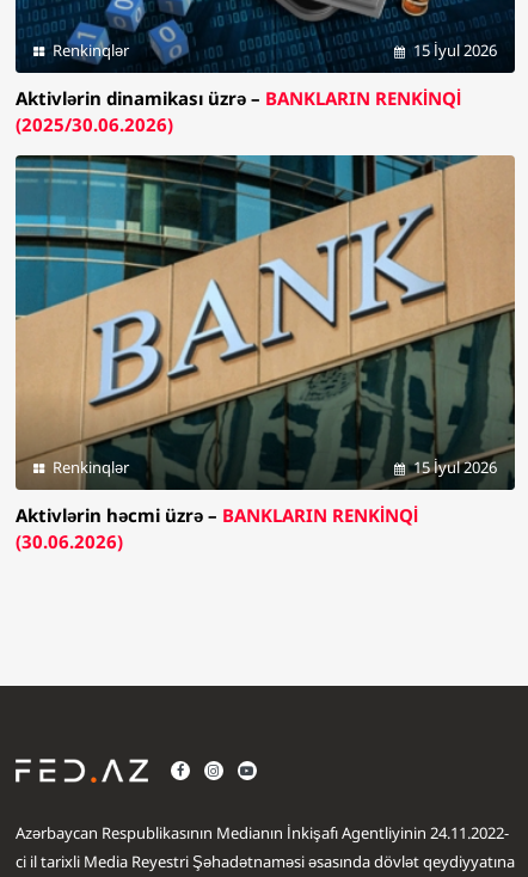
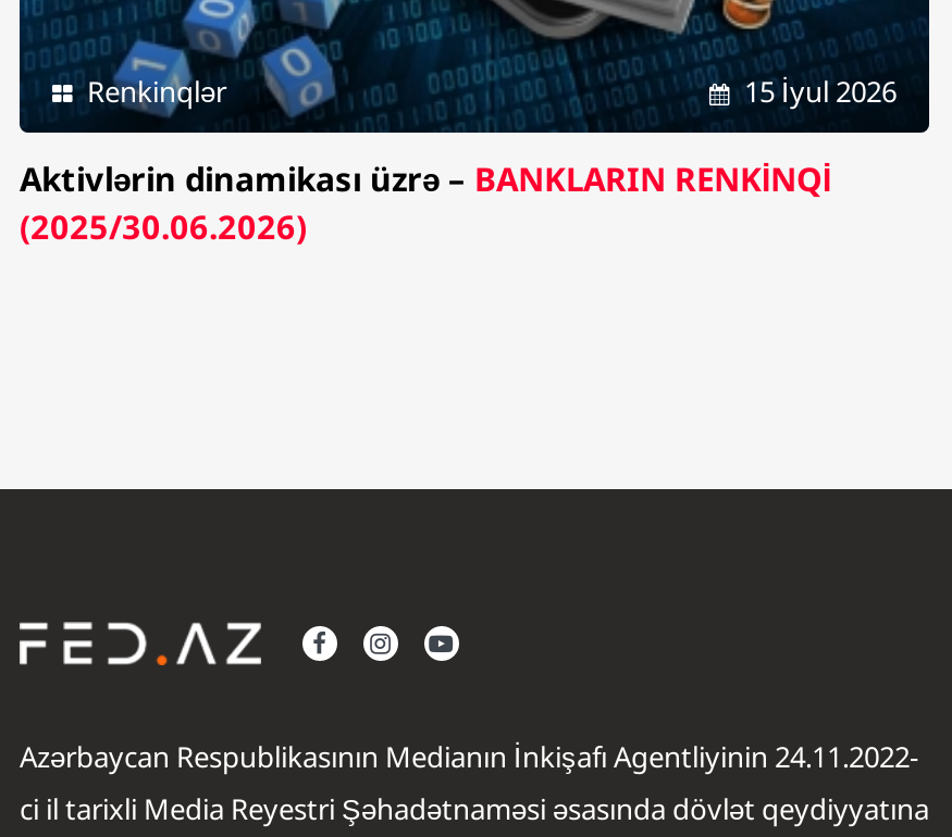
- [image]
- Renkinqlər
- 15 İyul 2026
- Aktivlərin həcmi üzrə – BANKLARIN RENKİNQİ
- (30.06.2026)
